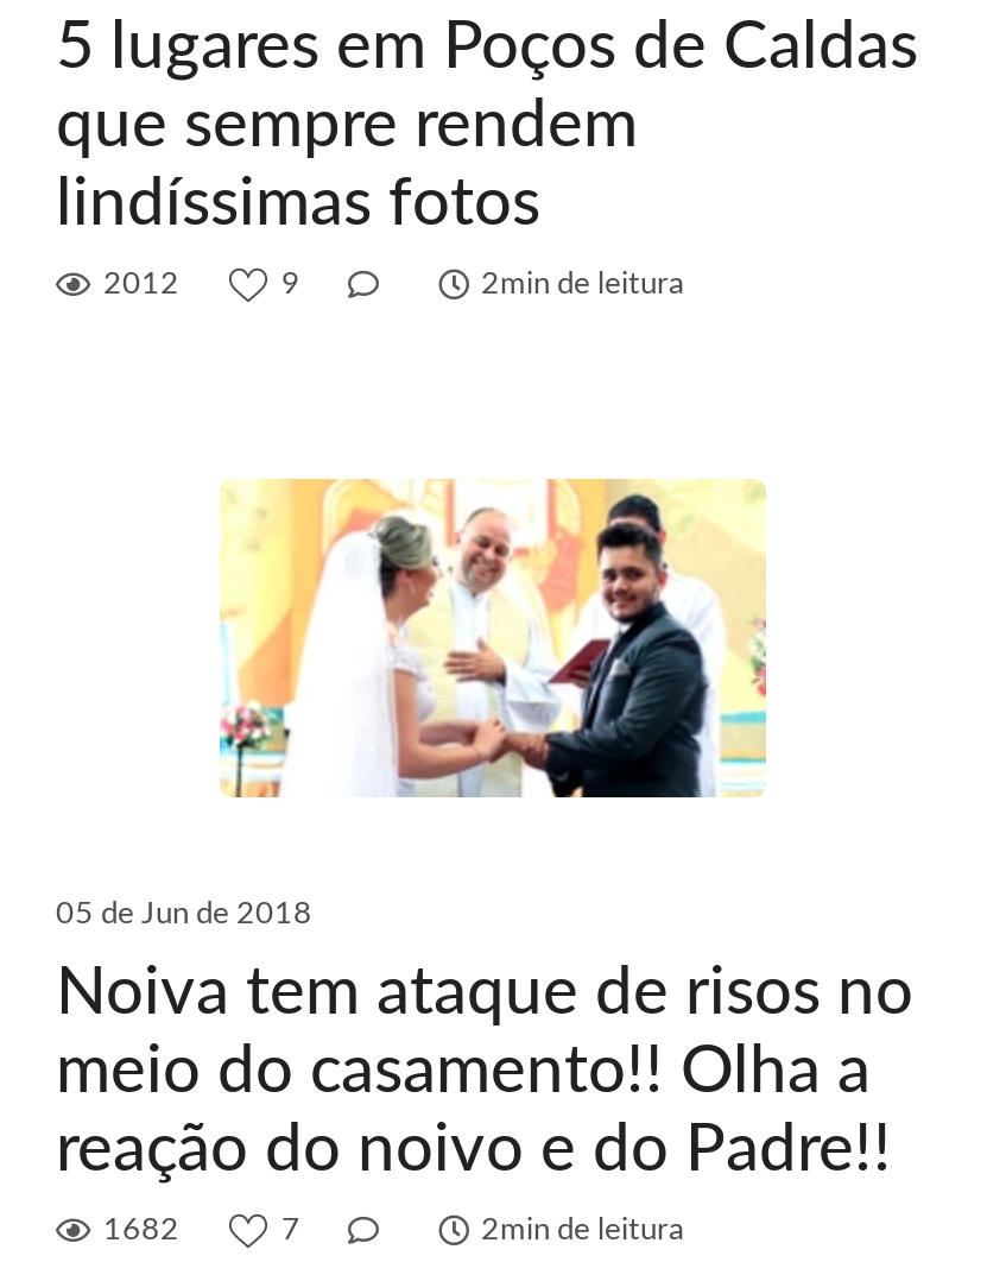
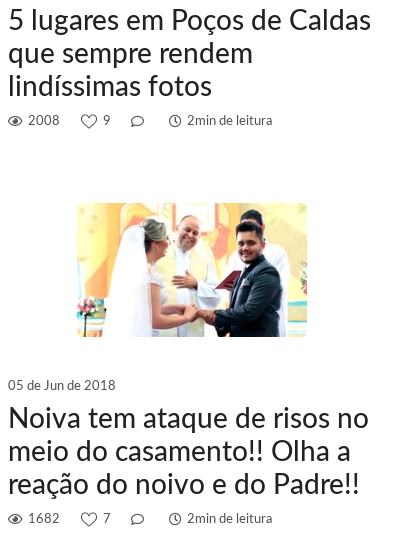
- 2012
+ 2008
